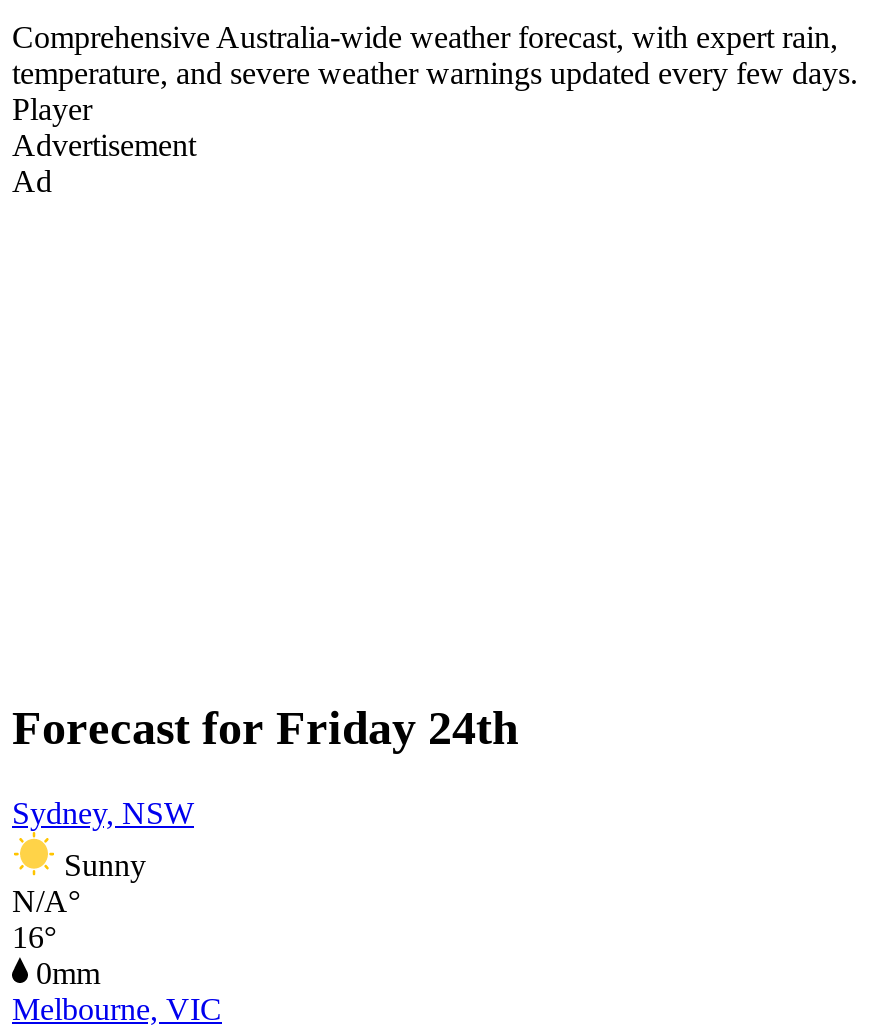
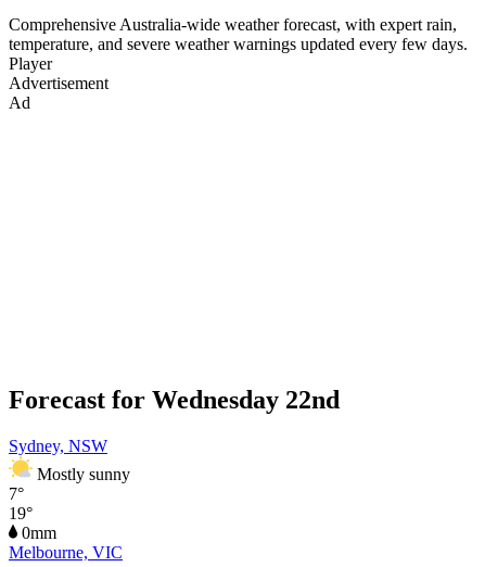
- Forecast for Friday 24th
+ Forecast for Wednesday 22nd

- Sunny
- N/A°
- 16°
+ Mostly sunny
+ 7°
+ 19°
